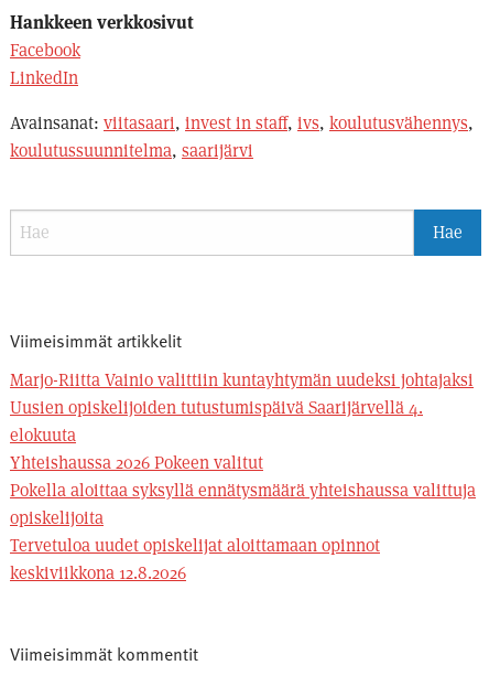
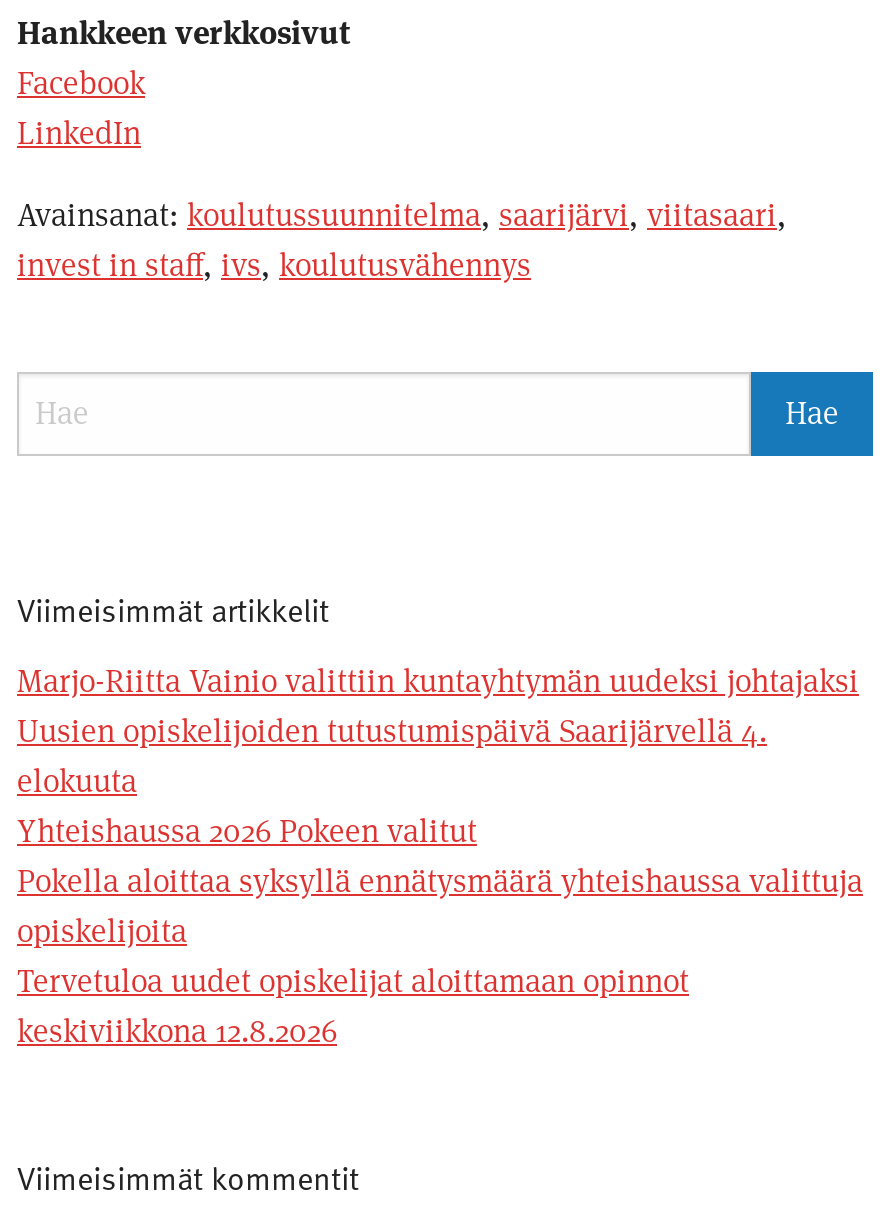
- Avainsanat: viitasaari, invest in staff, ivs, koulutusvähennys,
- koulutussuunnitelma, saarijärvi
+ Avainsanat: koulutussuunnitelma, saarijärvi, viitasaari,
+ invest in staff, ivs, koulutusvähennys
